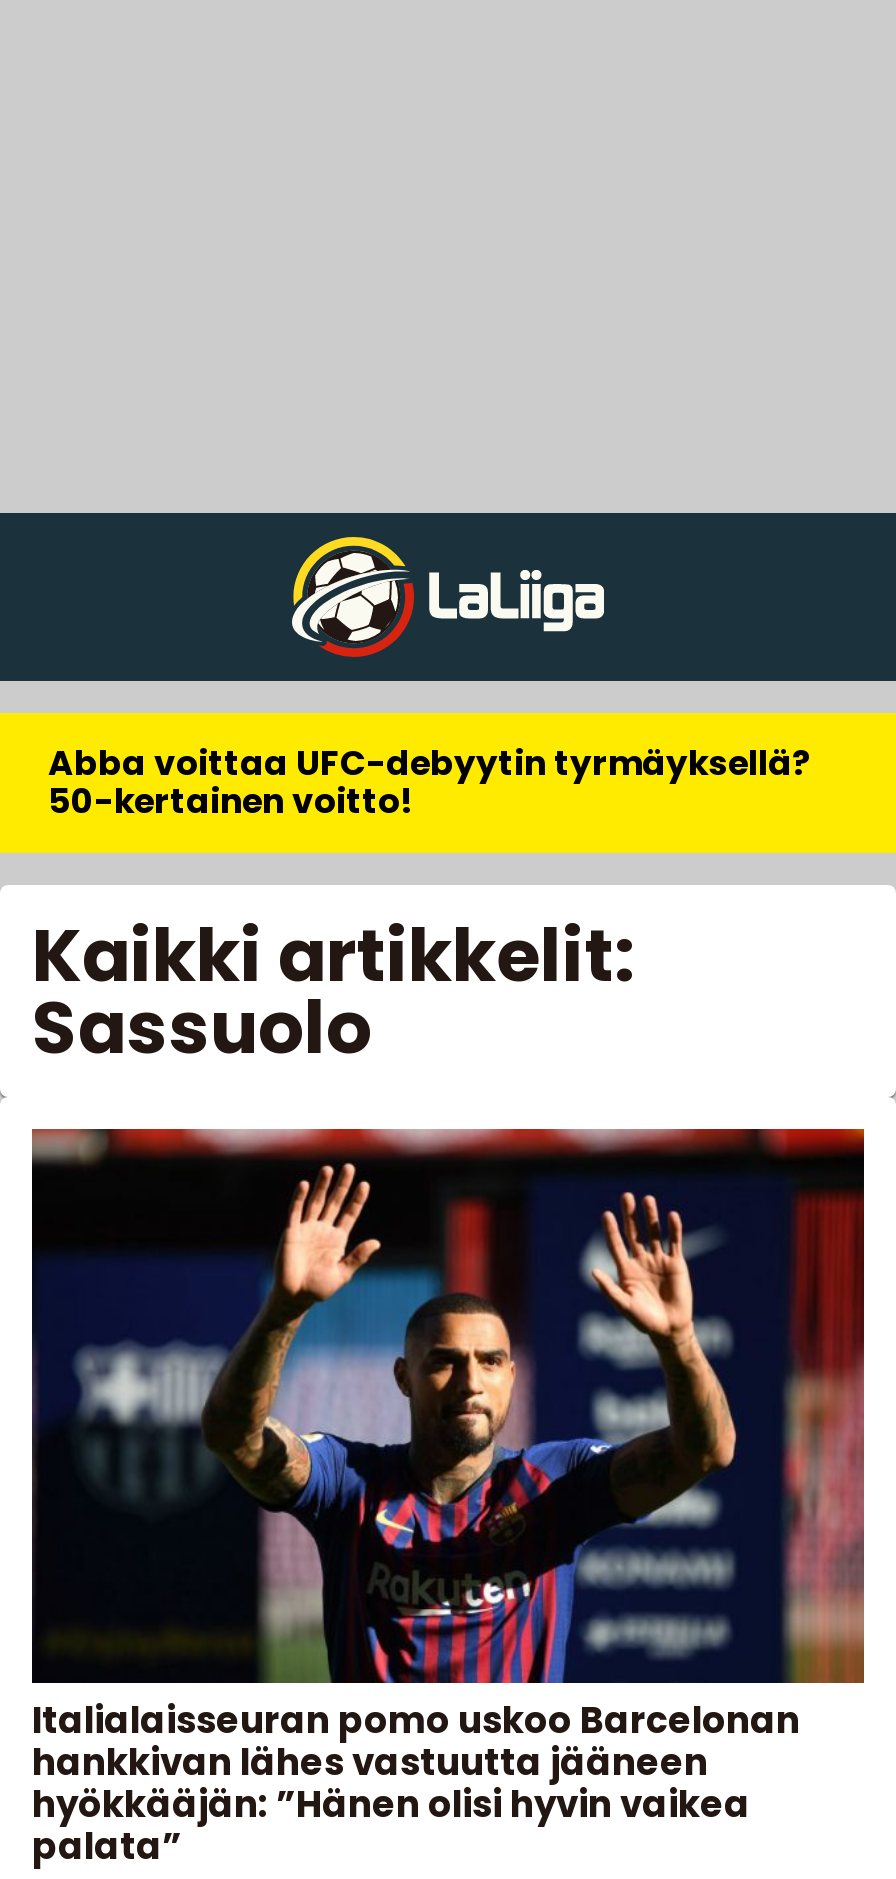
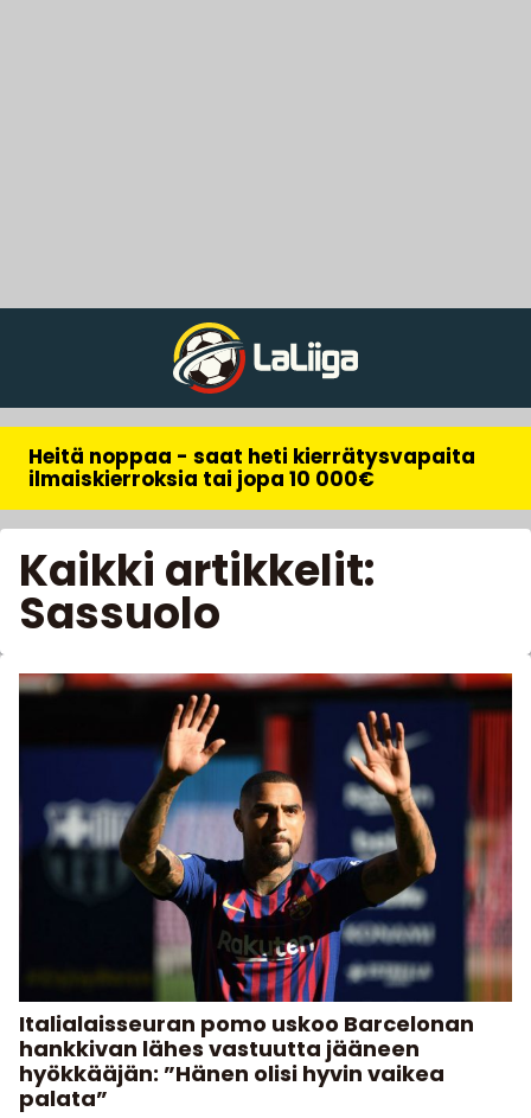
- Abba voittaa UFC-debyytin tyrmäyksellä?
- 50-kertainen voitto!
+ Heitä noppaa - saat heti kierrätysvapaita
+ ilmaiskierroksia tai jopa 10 000€
